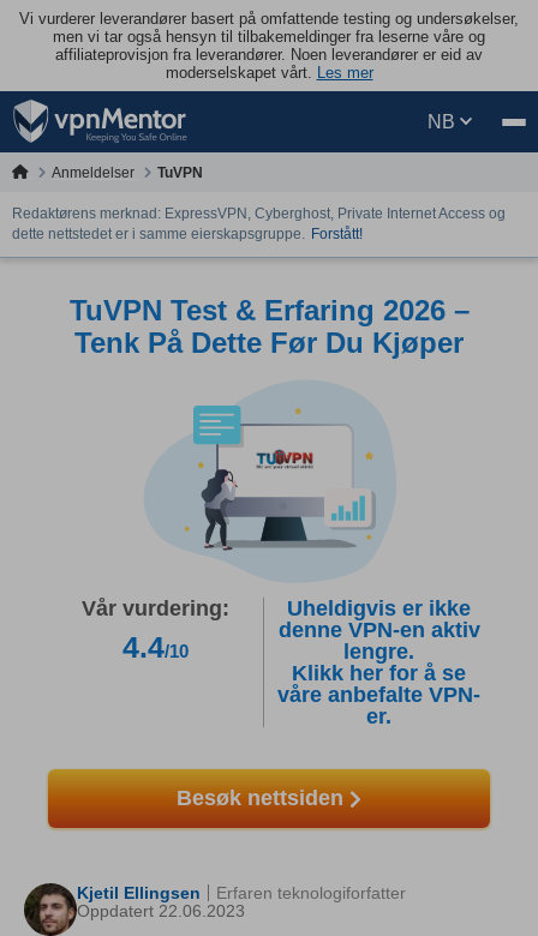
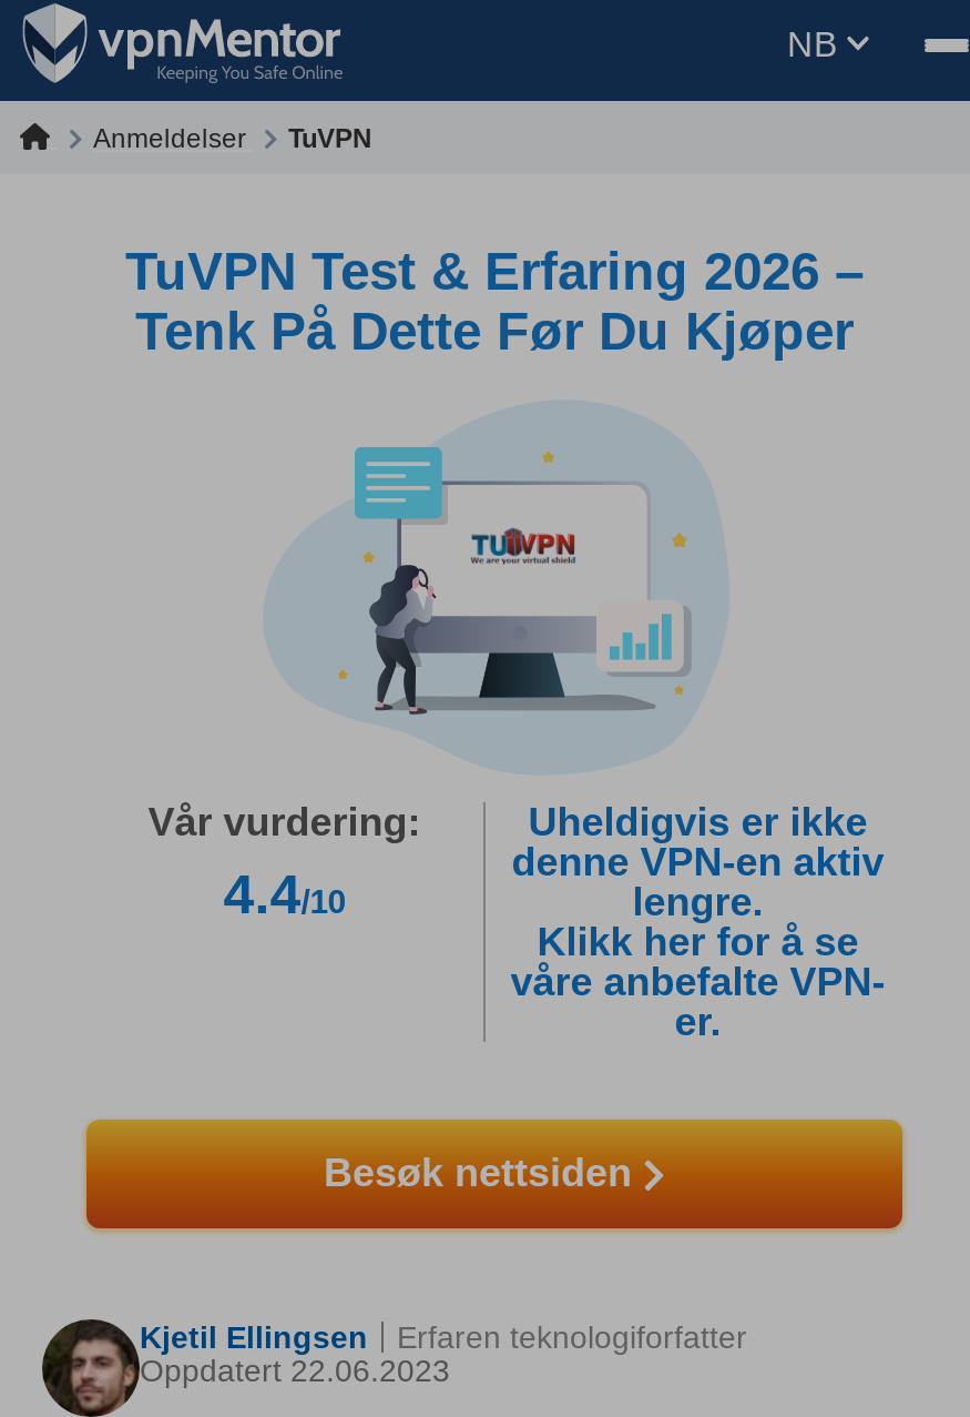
- Vi vurderer leverandører basert på omfattende testing og undersøkelser,
- men vi tar også hensyn til tilbakemeldinger fra leserne våre og
- affiliateprovisjon fra leverandører. Noen leverandører er eid av
- moderselskapet vårt. Les mer

- Redaktørens merknad: ExpressVPN, Cyberghost, Private Internet Access og
- dette nettstedet er i samme eierskapsgruppe. Forstått!
